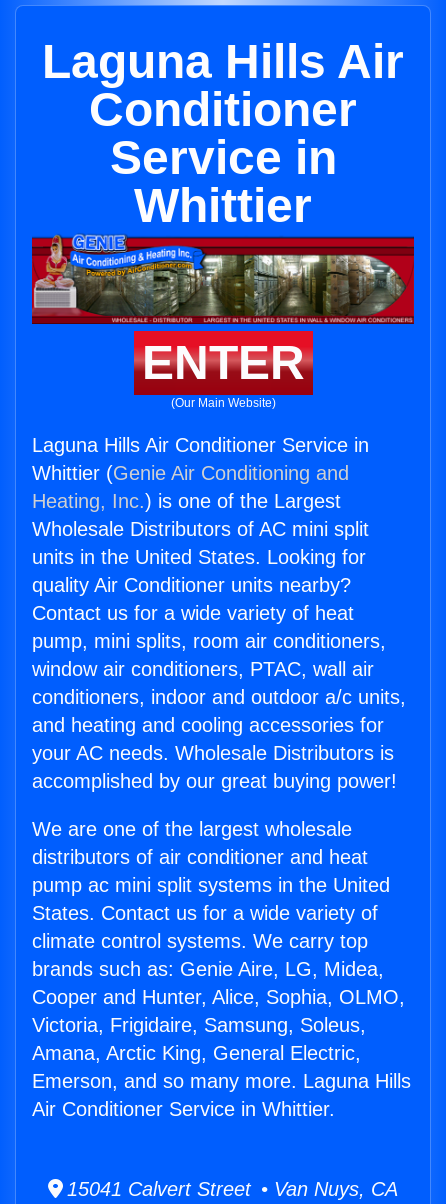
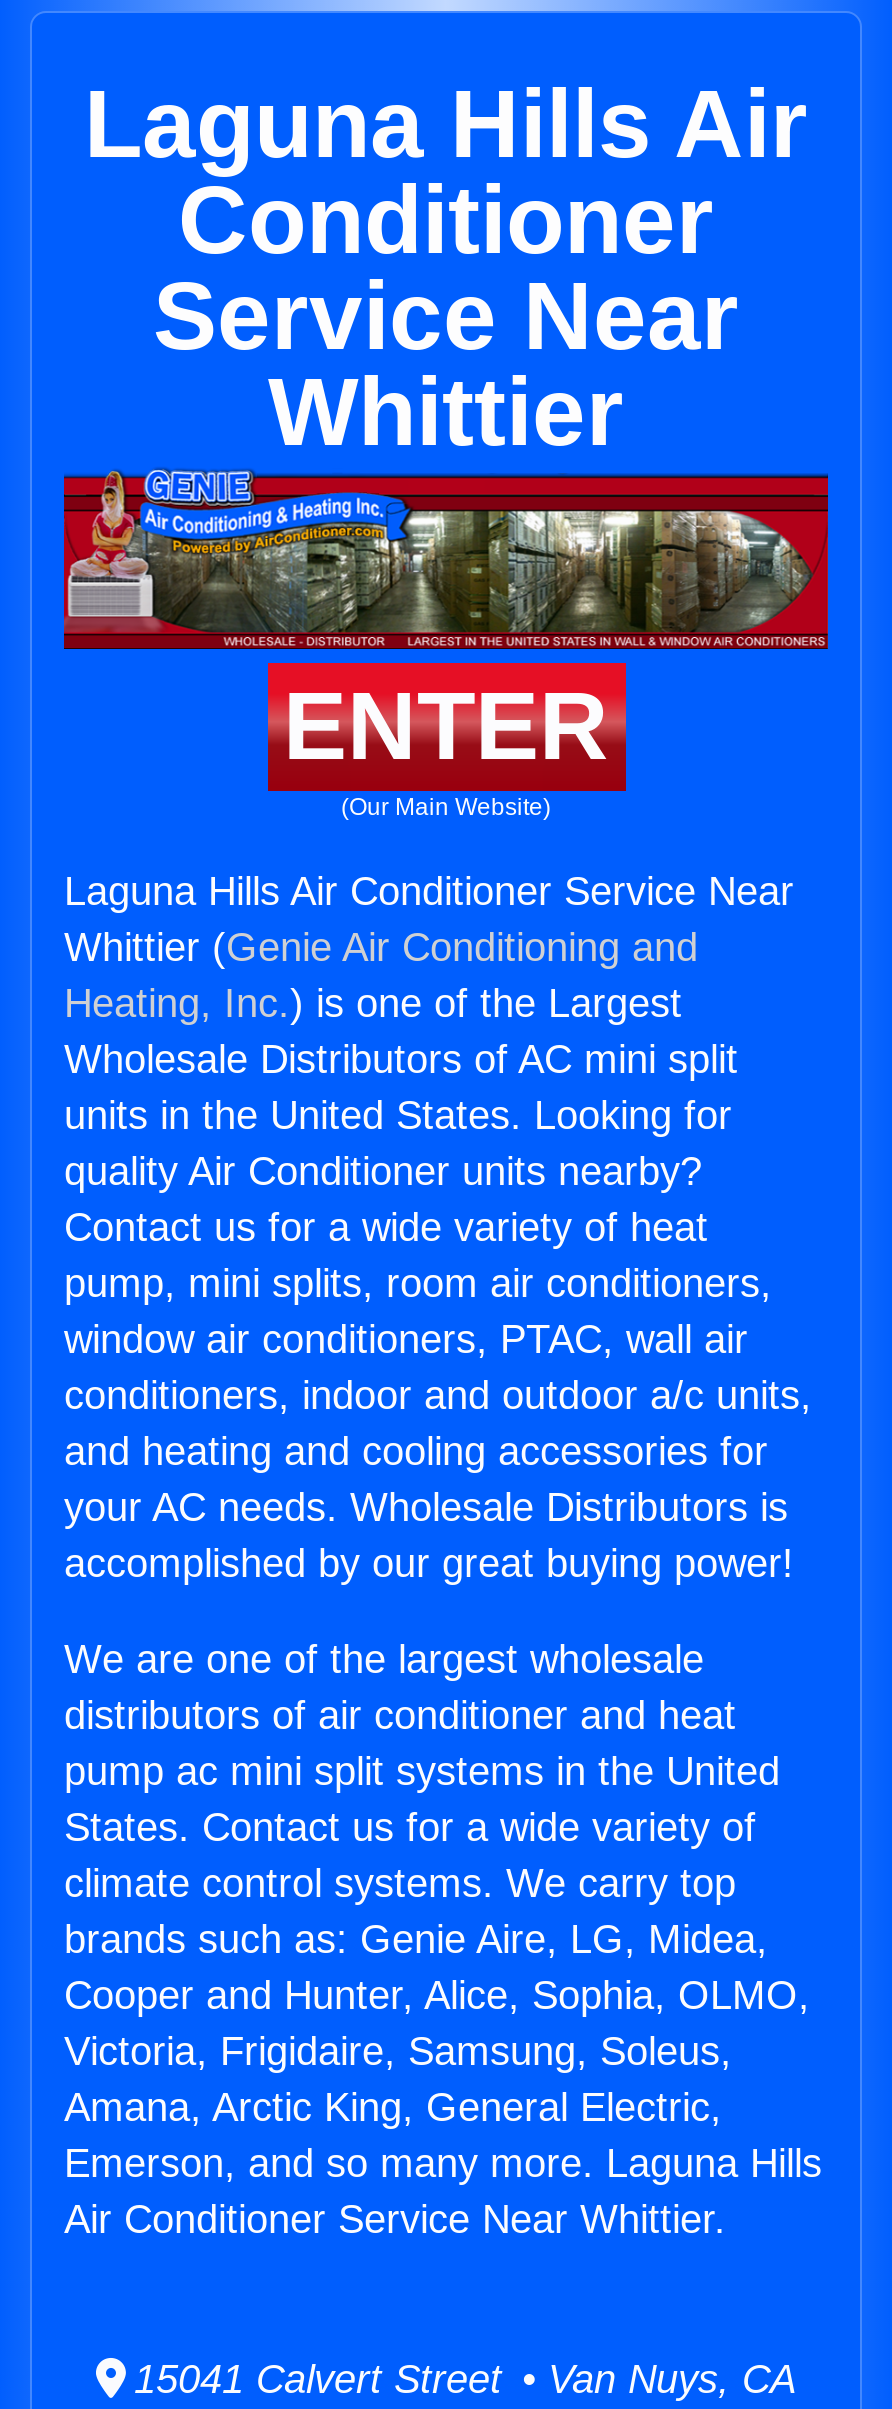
- Service in
+ Service Near

- Laguna Hills Air Conditioner Service in
+ Laguna Hills Air Conditioner Service Near

- Air Conditioner Service in Whittier.
+ Air Conditioner Service Near Whittier.
